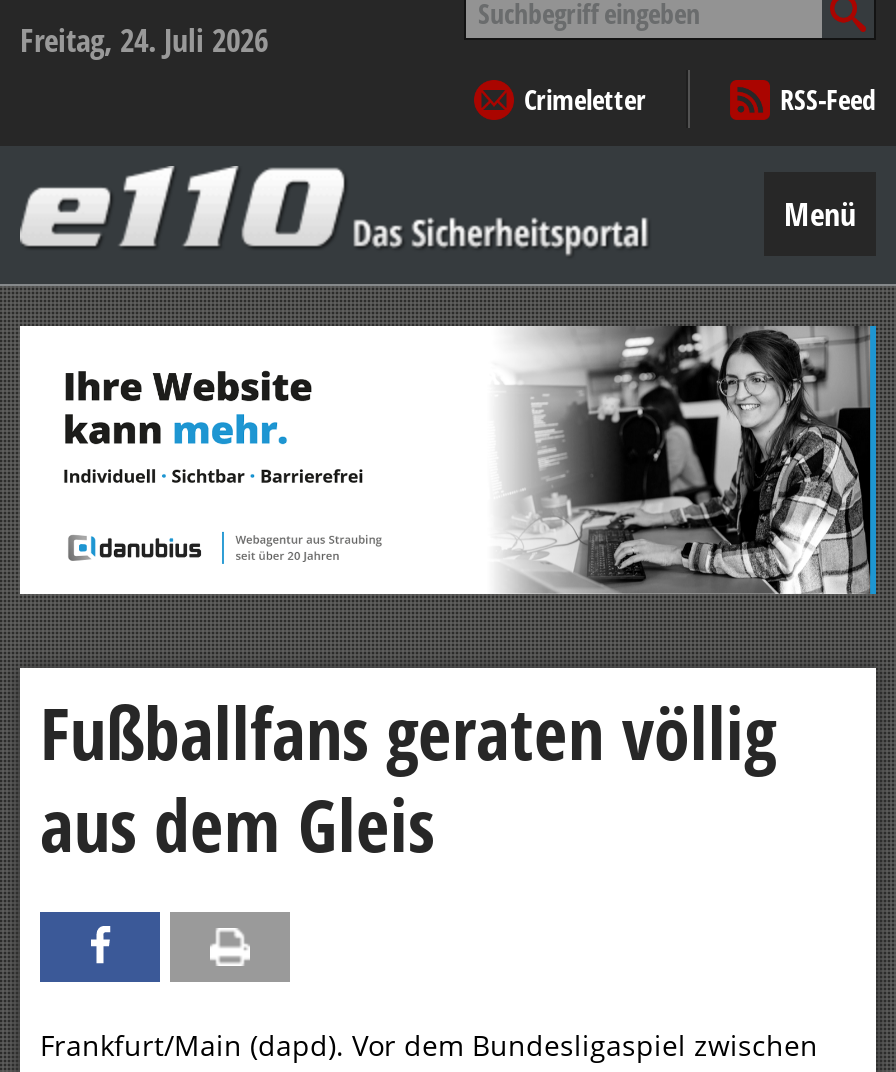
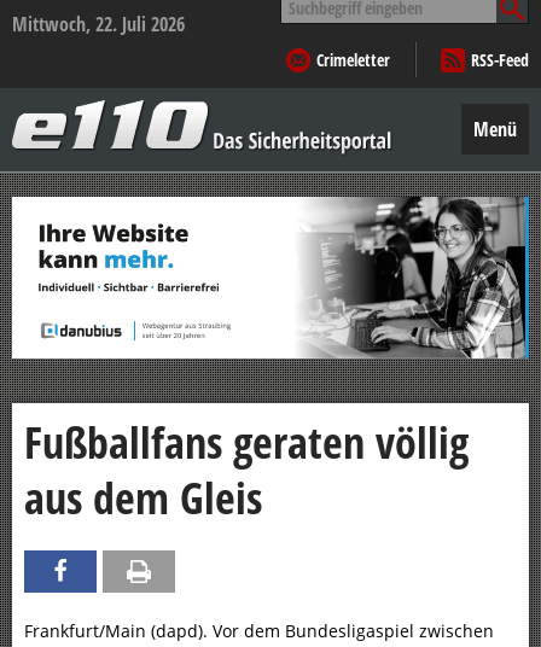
- Freitag, 24. Juli 2026
+ Mittwoch, 22. Juli 2026
